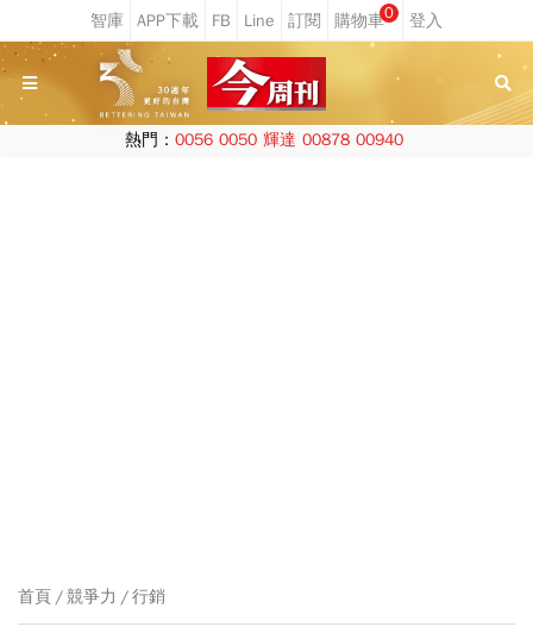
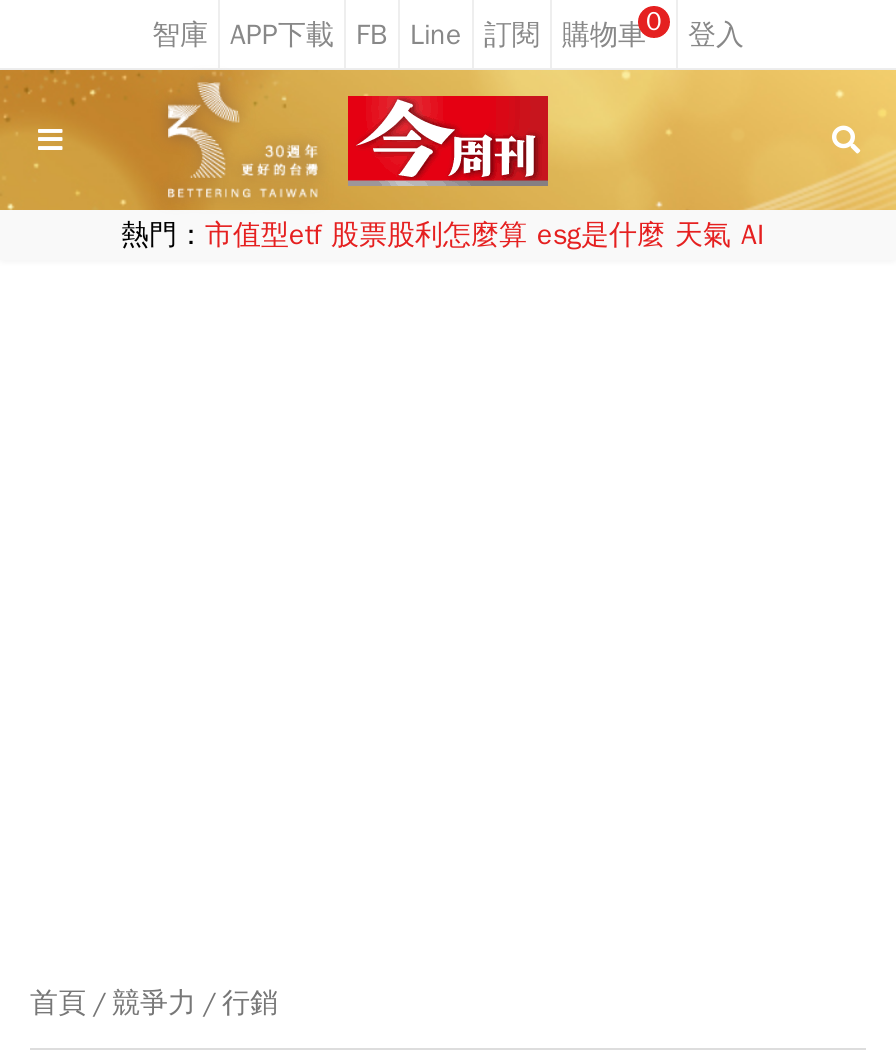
- 熱門：0056 0050 輝達 00878 00940
+ 熱門：市值型etf 股票股利怎麼算 esg是什麼 天氣 AI
